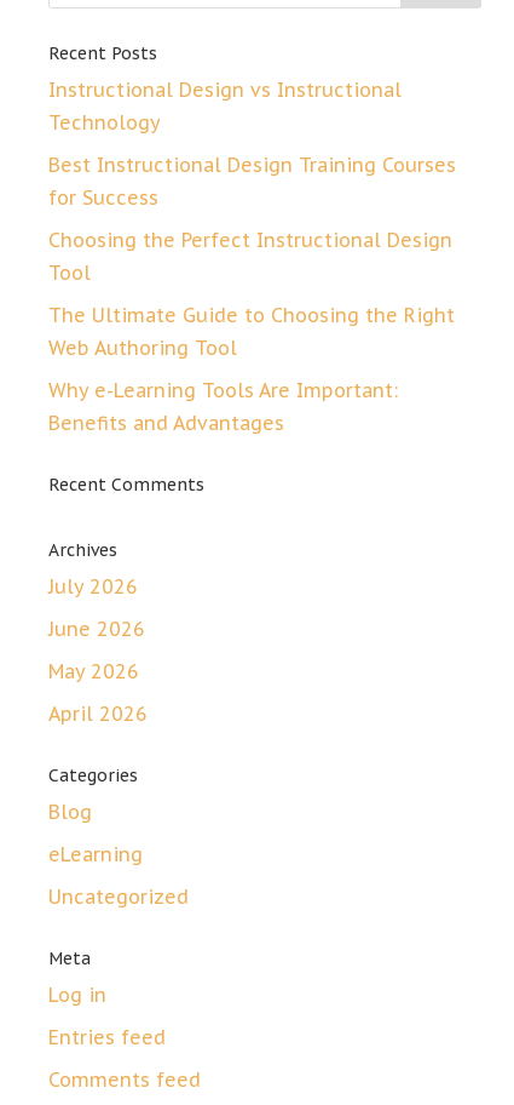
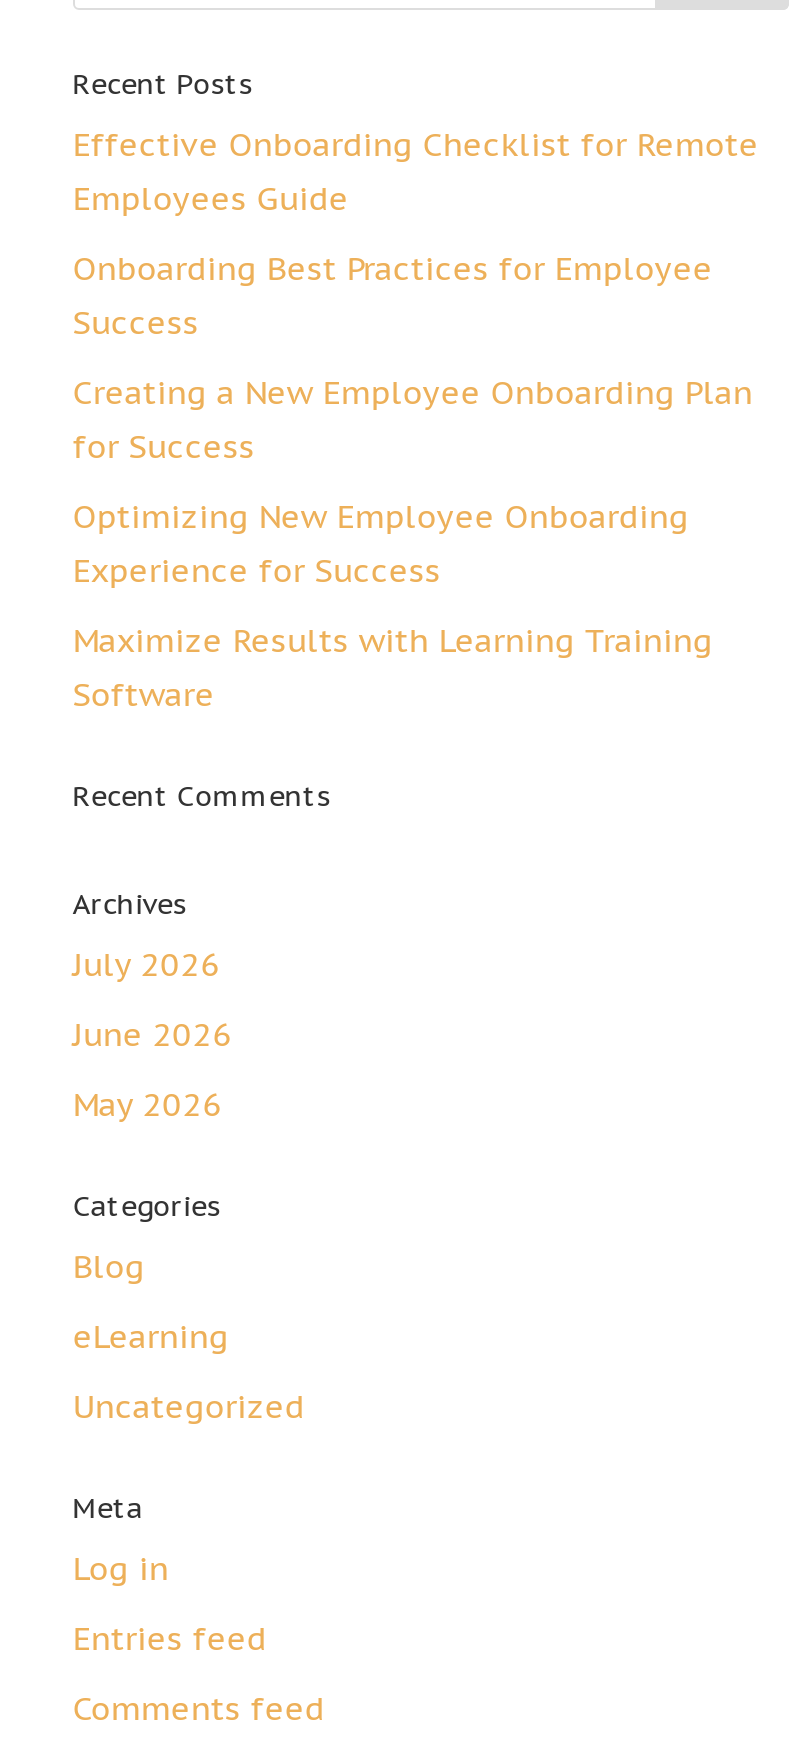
- Instructional Design vs Instructional
- Technology
- Best Instructional Design Training Courses
+ Effective Onboarding Checklist for Remote
+ Employees Guide
+ Onboarding Best Practices for Employee
+ Success
+ Creating a New Employee Onboarding Plan

moved down: for Success

- Choosing the Perfect Instructional Design
- Tool
- The Ultimate Guide to Choosing the Right
- Web Authoring Tool
- Why e-Learning Tools Are Important:
- Benefits and Advantages
+ Optimizing New Employee Onboarding
+ Experience for Success
+ Maximize Results with Learning Training
+ Software

- April 2026
